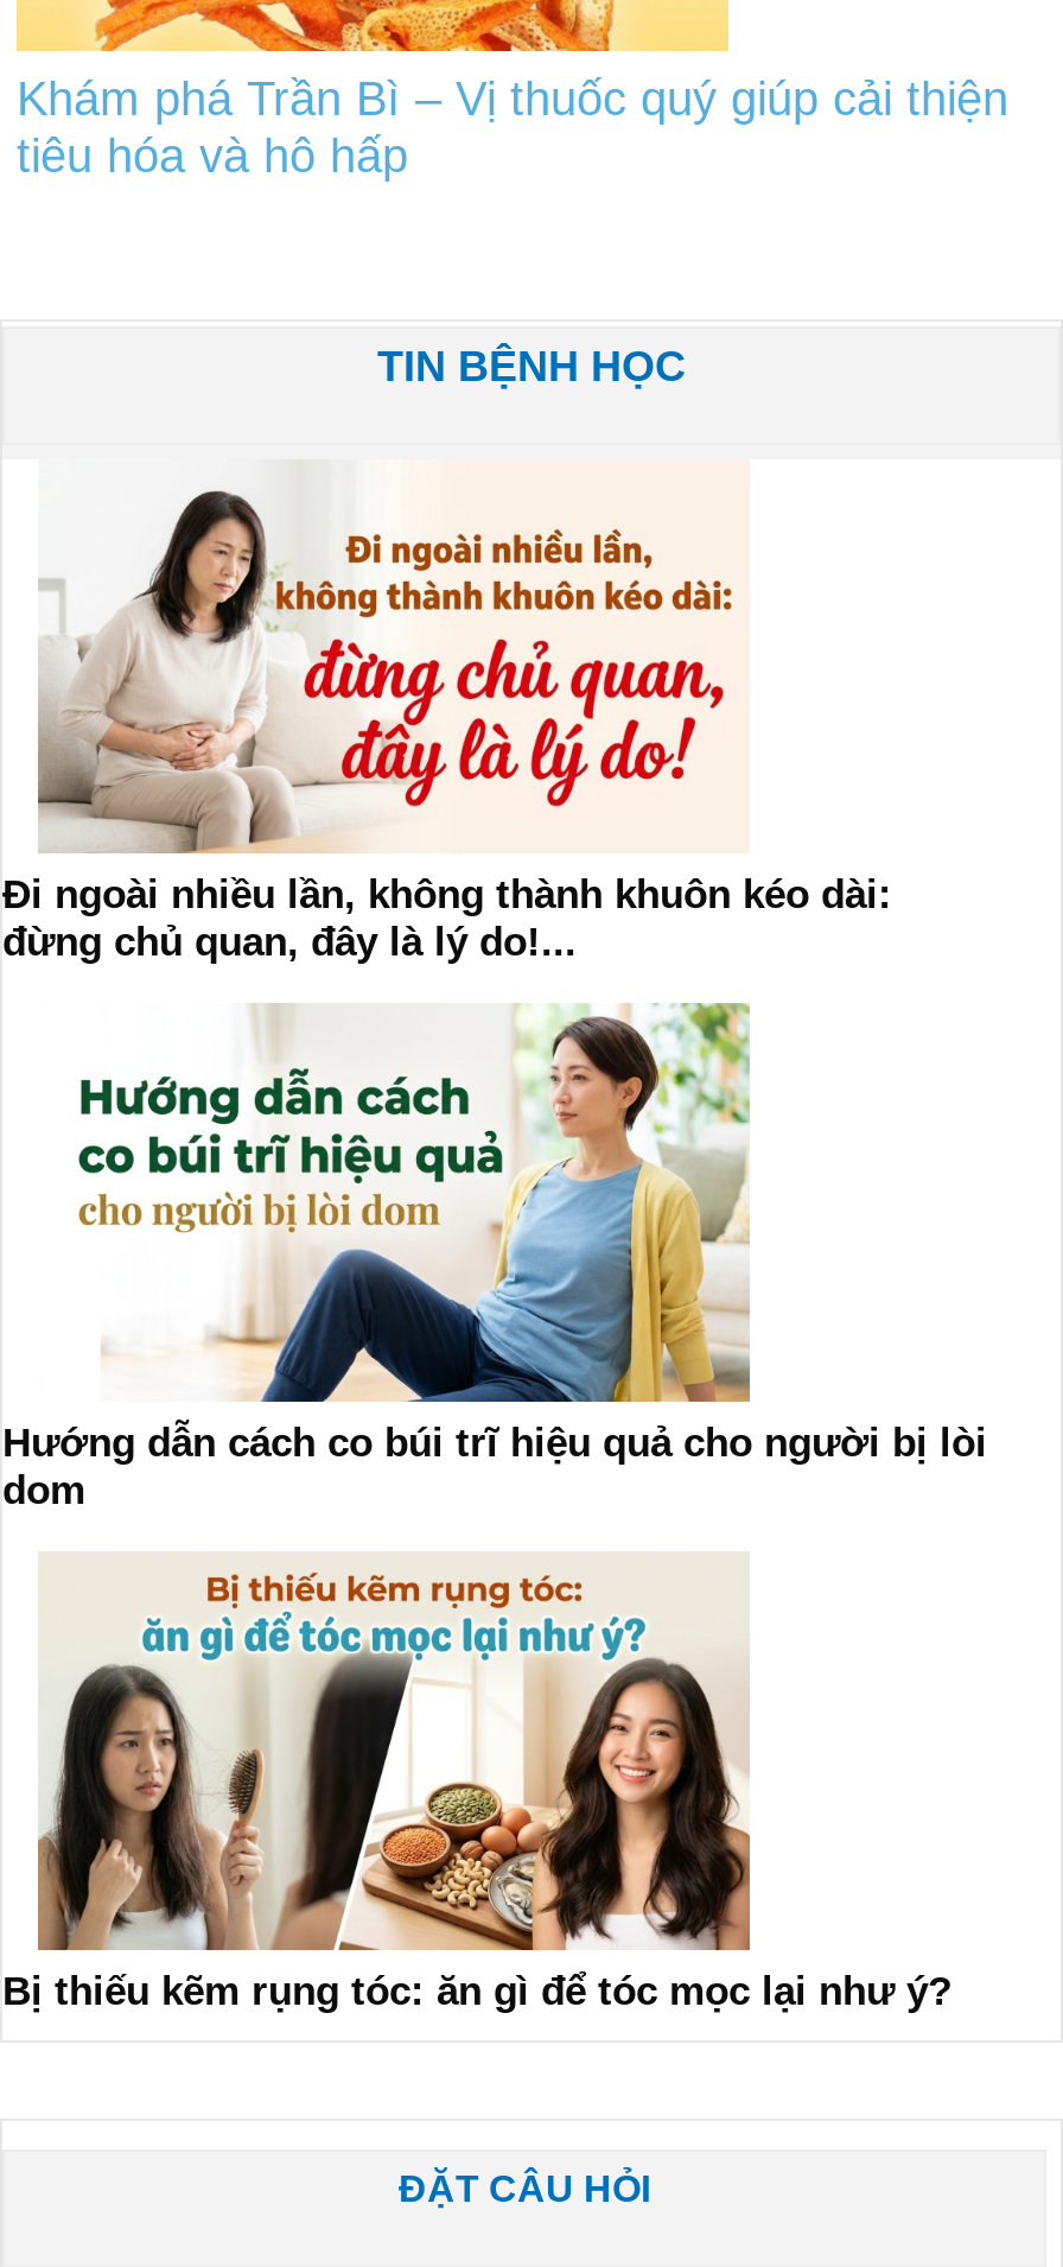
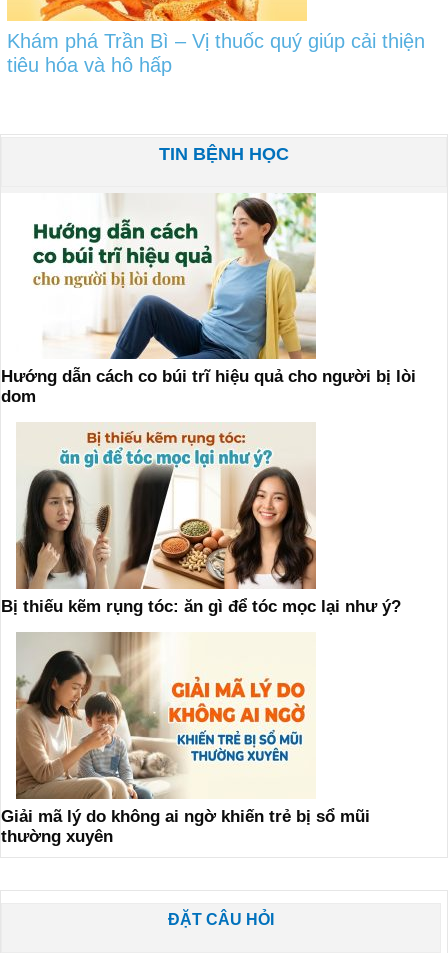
- [image]
- Đi ngoài nhiều lần, không thành khuôn kéo dài:
- đừng chủ quan, đây là lý do!...

moved up: [image] | Hướng dẫn cách co búi trĩ hiệu quả cho người bị lòi | dom | Bị thiếu kẽm rụng tóc: ăn gì để tóc mọc lại như ý?

+ [image]
+ Giải mã lý do không ai ngờ khiến trẻ bị sổ mũi
+ thường xuyên
